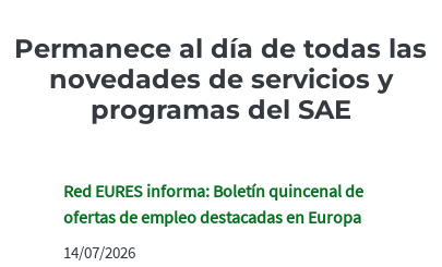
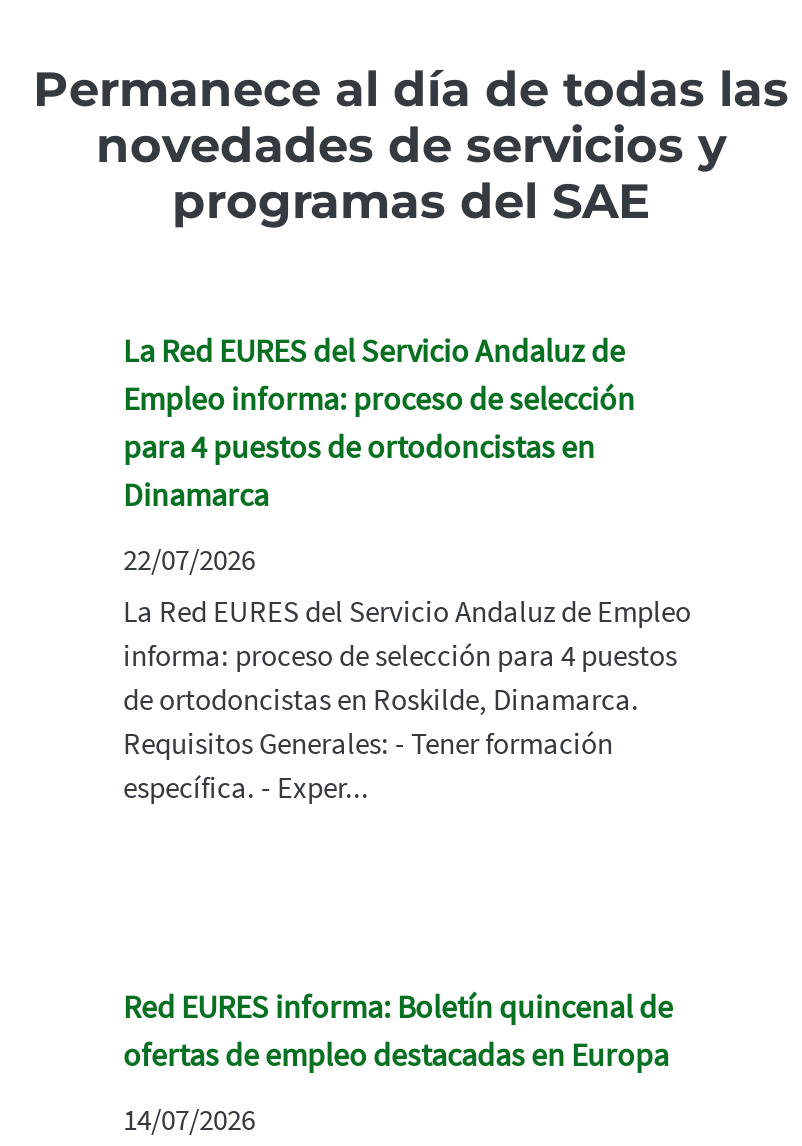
+ La Red EURES del Servicio Andaluz de
+ Empleo informa: proceso de selección
+ para 4 puestos de ortodoncistas en
+ Dinamarca
+ 22/07/2026
+ La Red EURES del Servicio Andaluz de Empleo
+ informa: proceso de selección para 4 puestos
+ de ortodoncistas en Roskilde, Dinamarca.
+ Requisitos Generales: - Tener formación
+ específica. - Exper...
